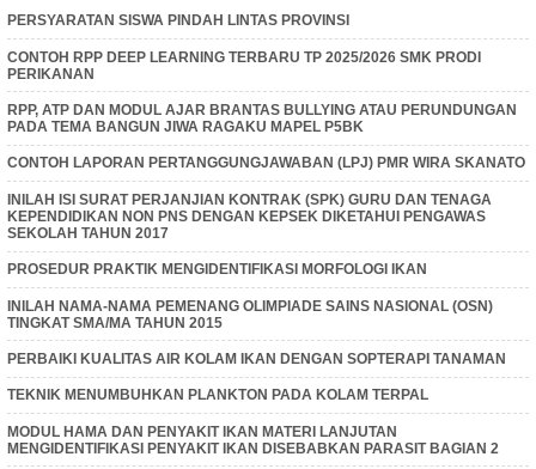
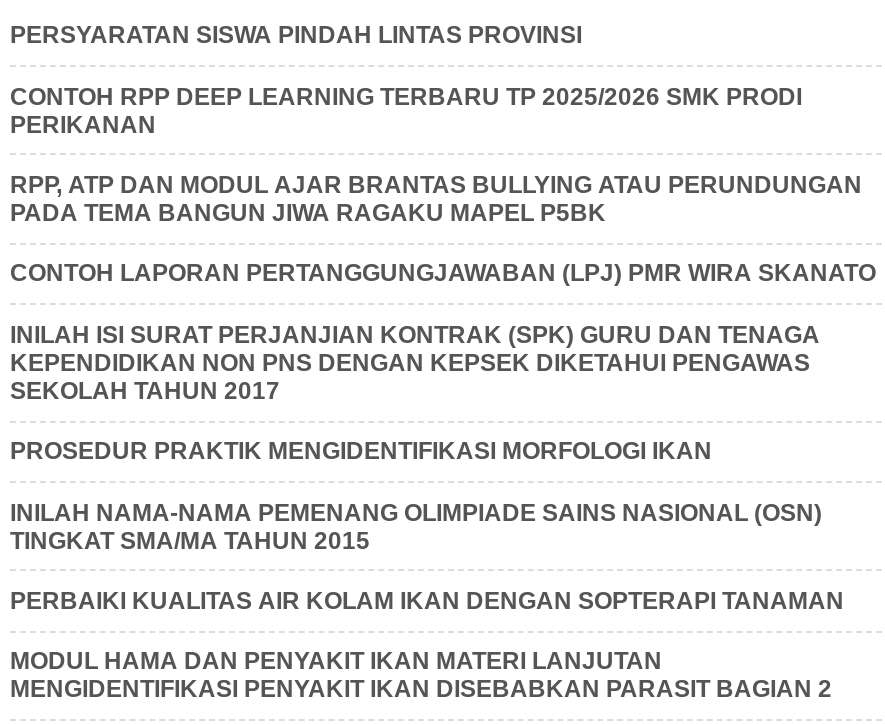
- TEKNIK MENUMBUHKAN PLANKTON PADA KOLAM TERPAL
